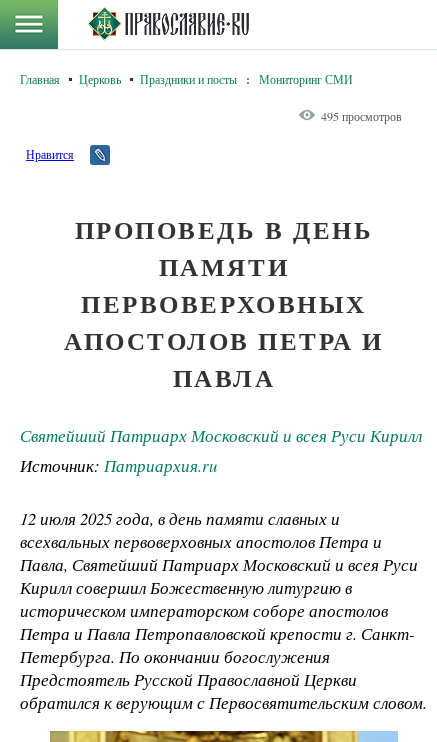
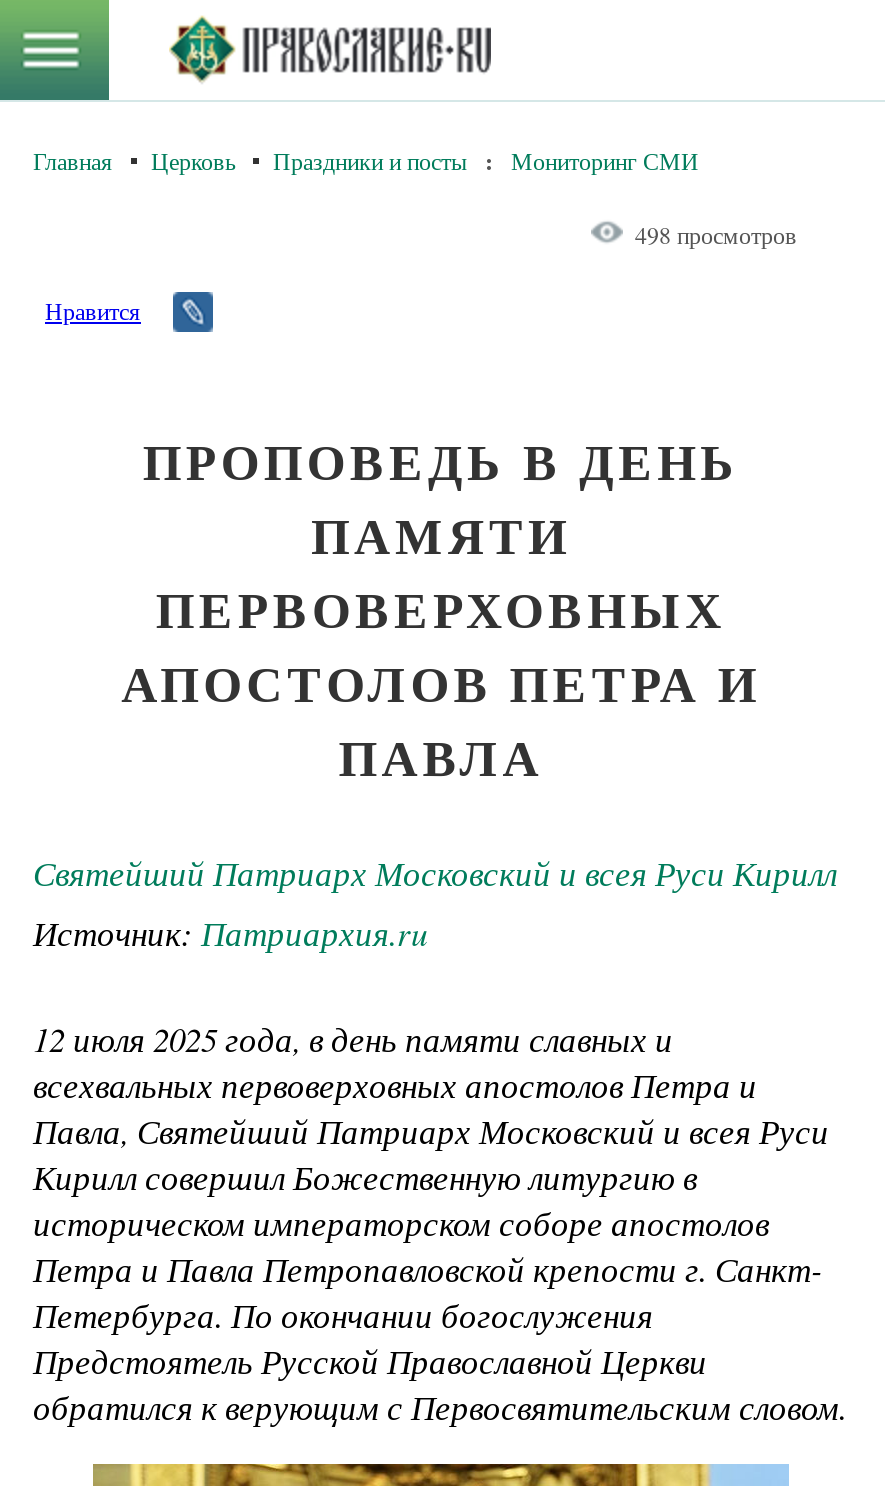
- 495 просмотров
+ 498 просмотров
